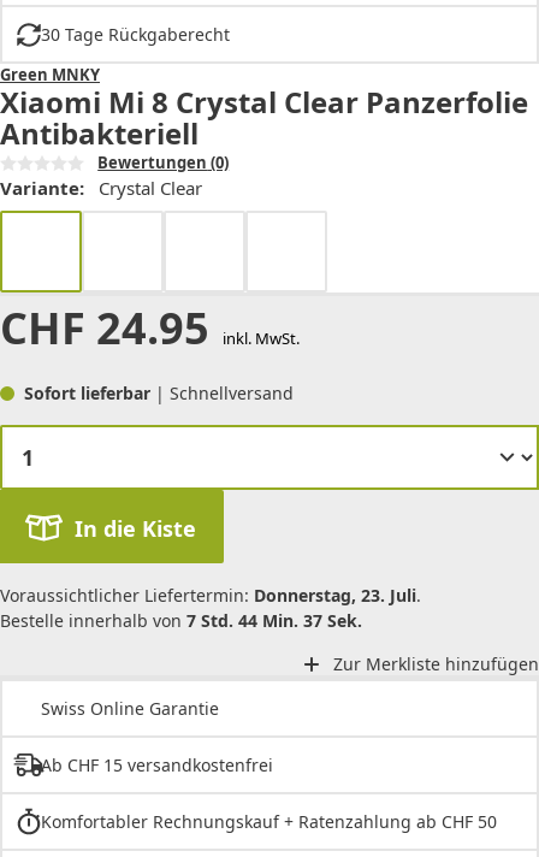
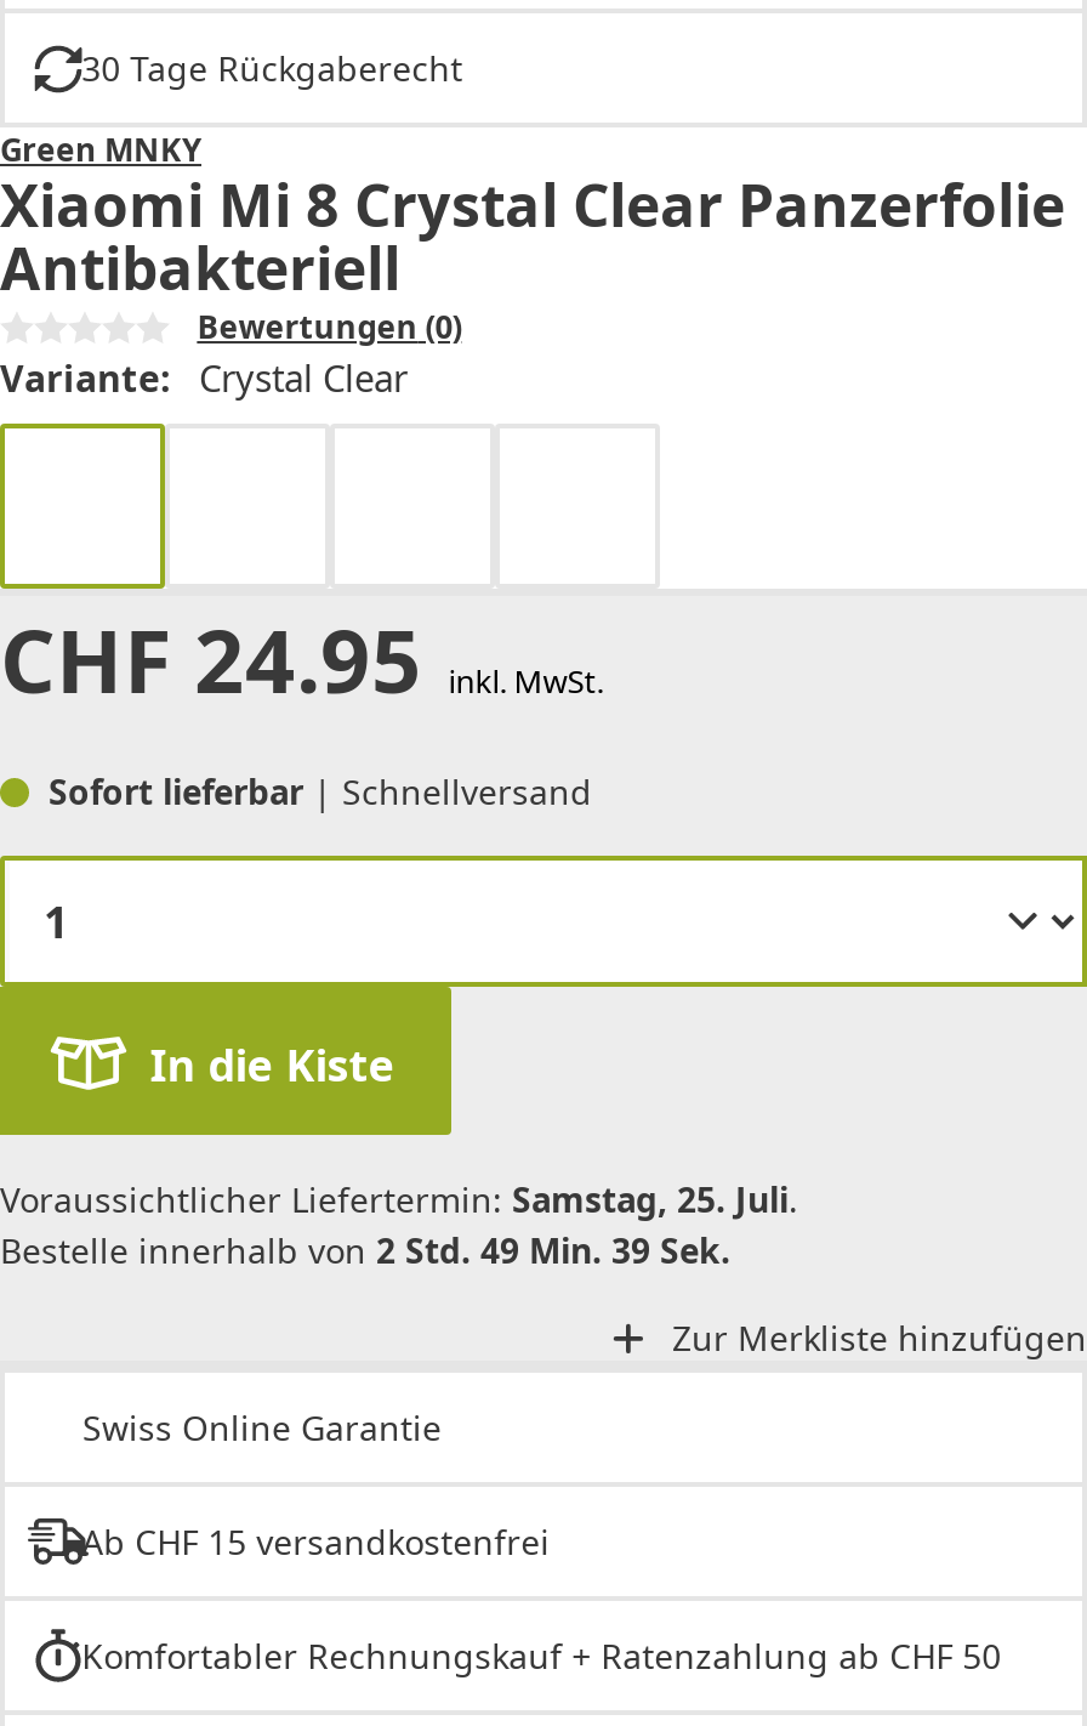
- Voraussichtlicher Liefertermin: Donnerstag, 23. Juli.
+ Voraussichtlicher Liefertermin: Samstag, 25. Juli.

- Bestelle innerhalb von 7 Std. 44 Min. 37 Sek.
+ Bestelle innerhalb von 2 Std. 49 Min. 39 Sek.
